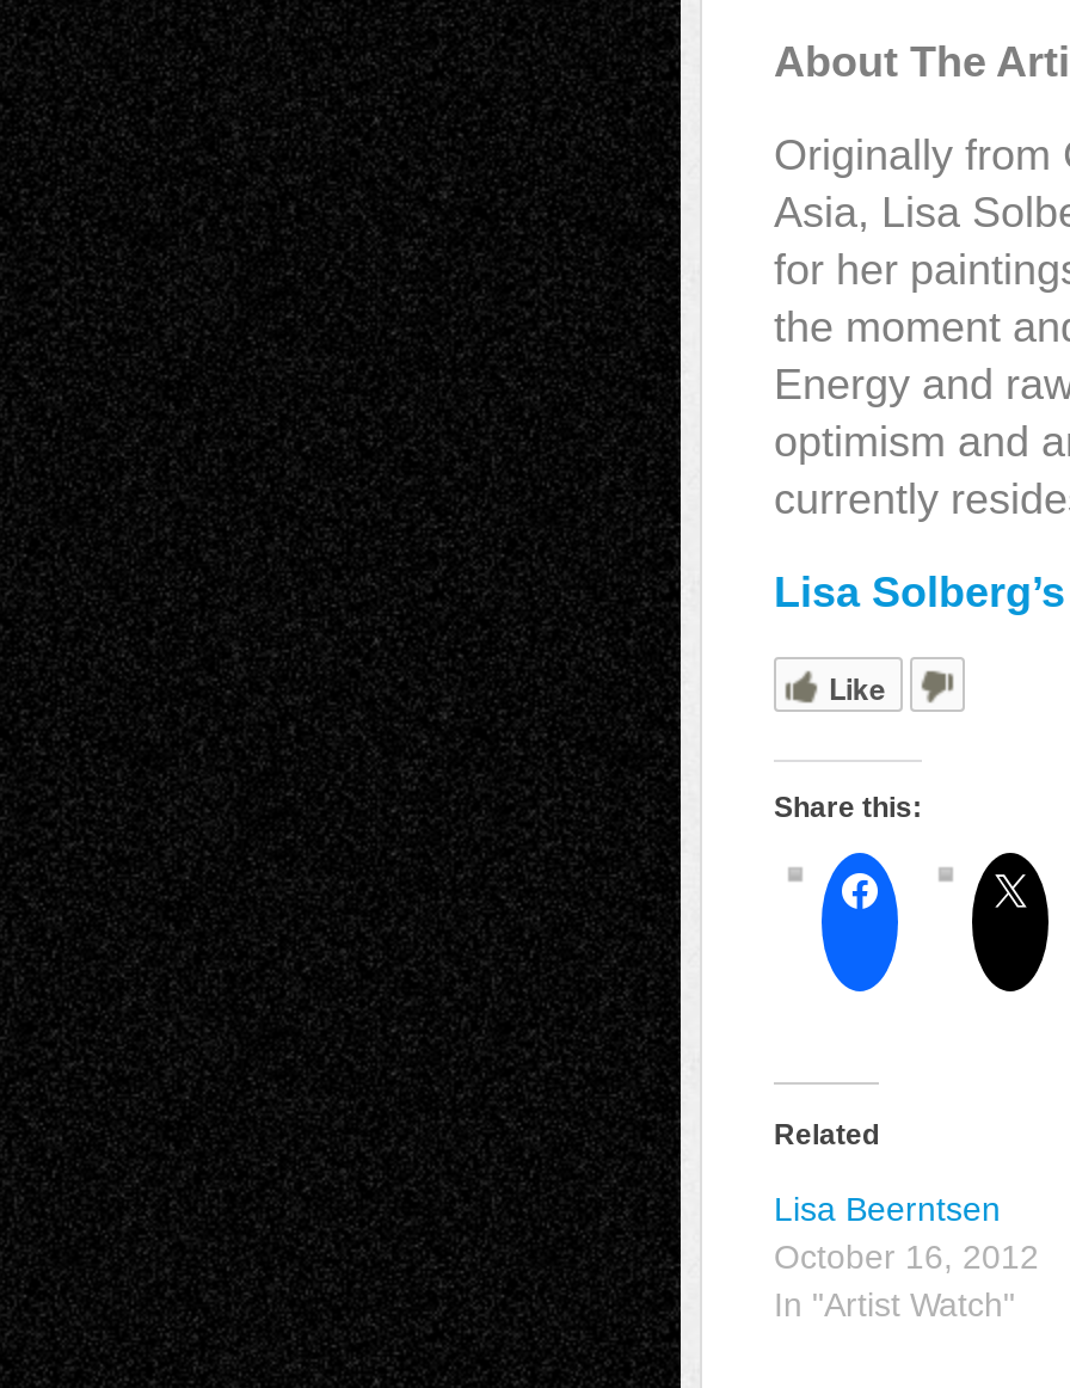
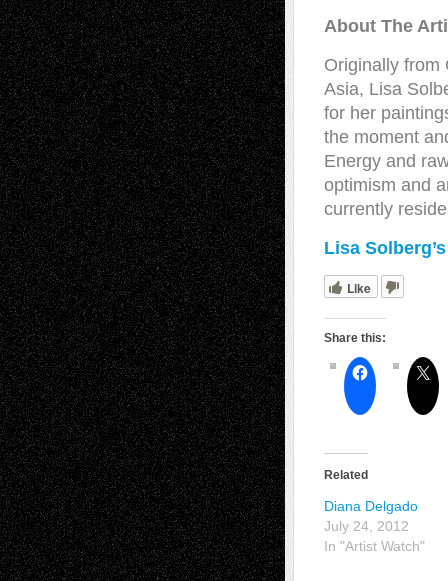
- Lisa Beerntsen
- October 16, 2012
+ Diana Delgado
+ July 24, 2012
